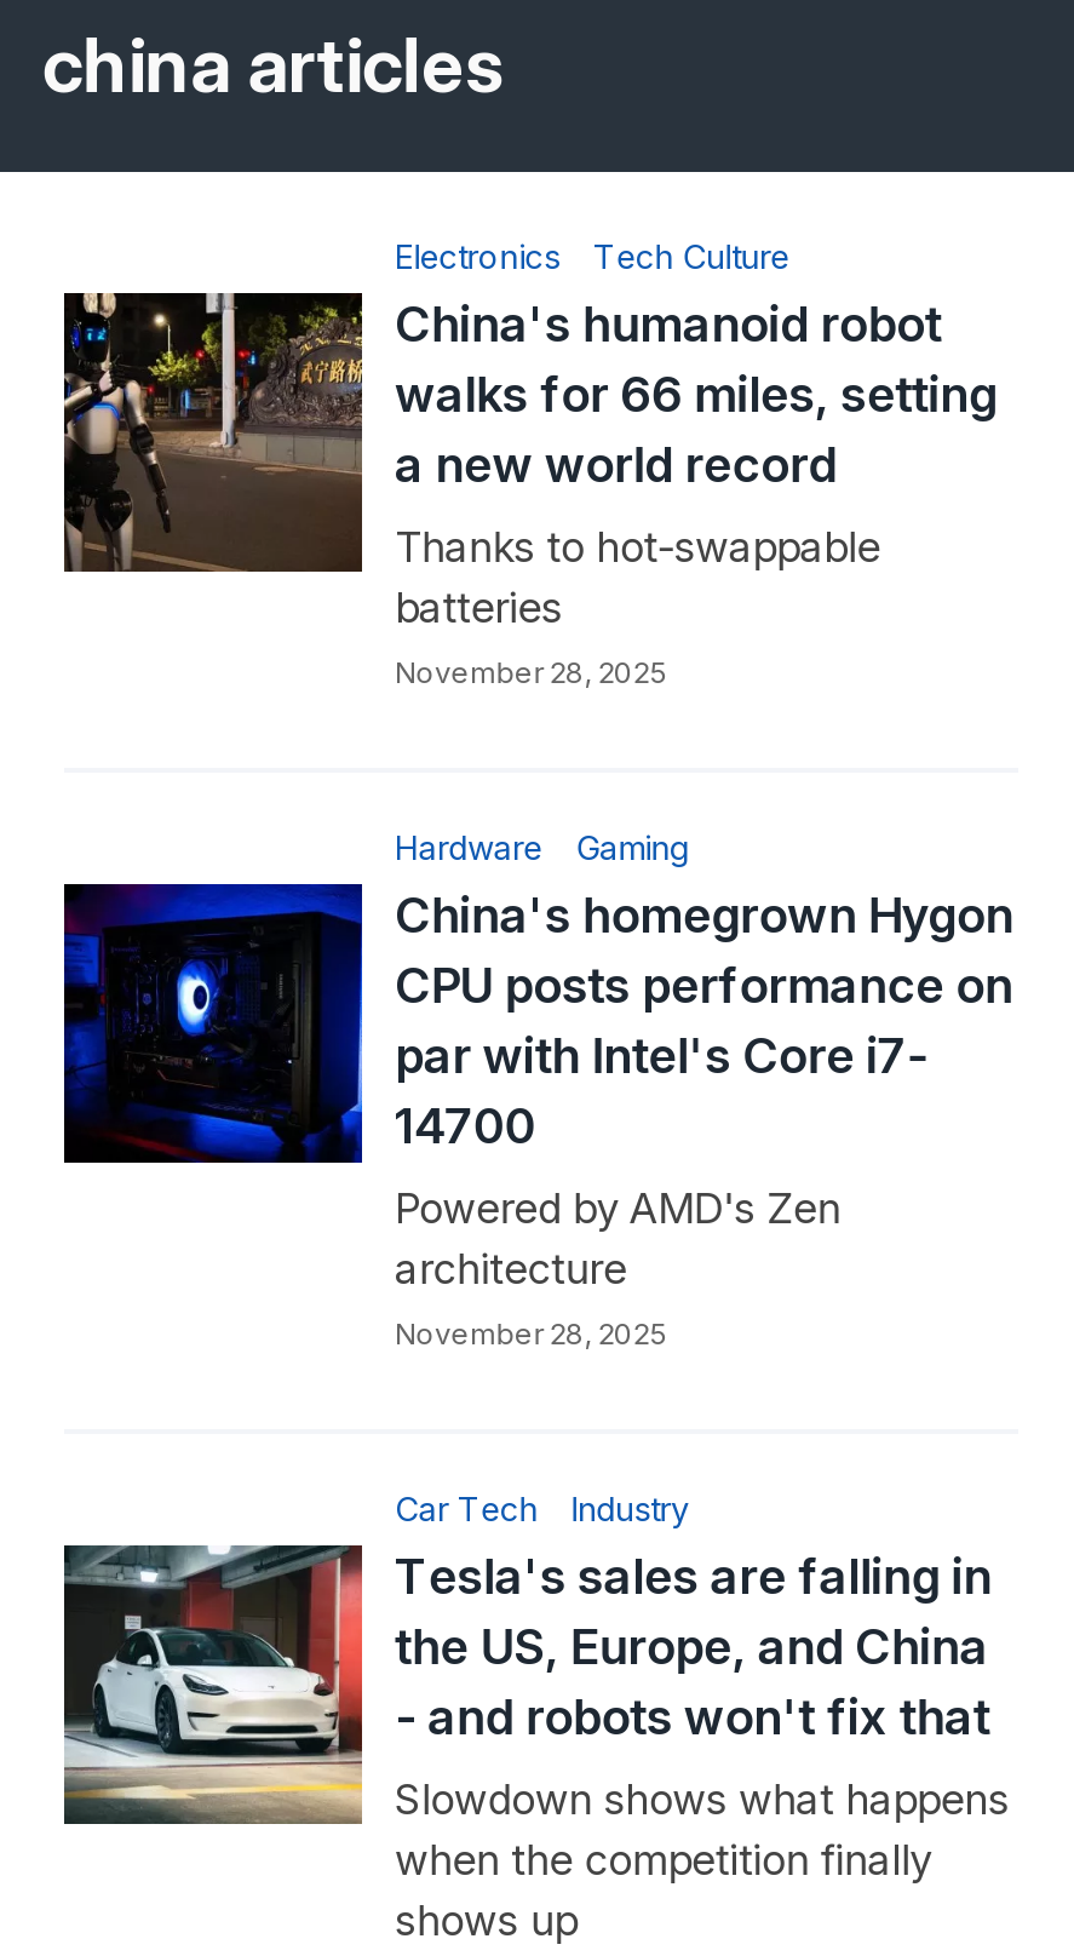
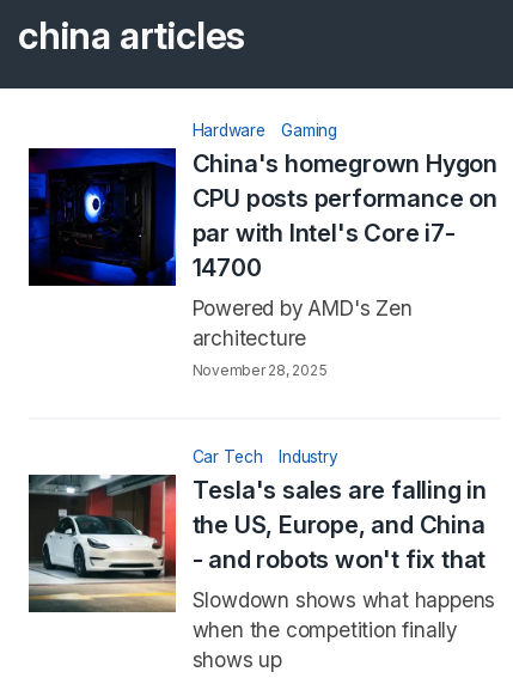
- [image]
- Electronics
- Tech Culture
- China's humanoid robot
- walks for 66 miles, setting
- a new world record
- Thanks to hot-swappable
- batteries
- November 28, 2025
